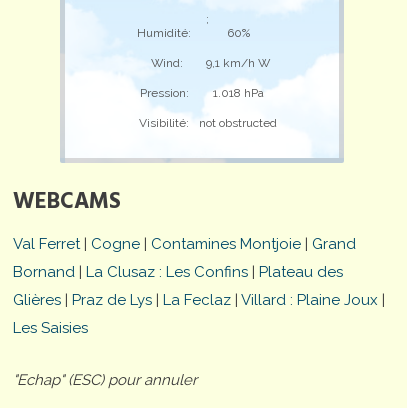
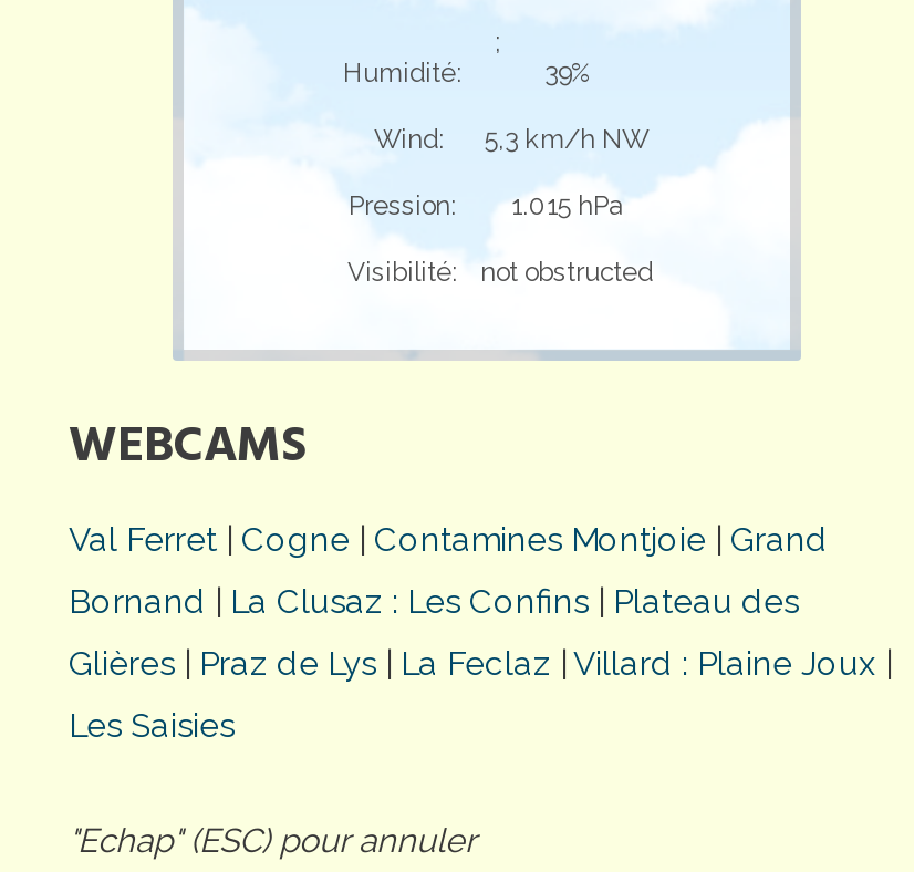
- 60%
+ 39%

- Wind: 9,1 km/h W
+ Wind: 5,3 km/h NW

- Pression: 1.018 hPa
+ Pression: 1.015 hPa
